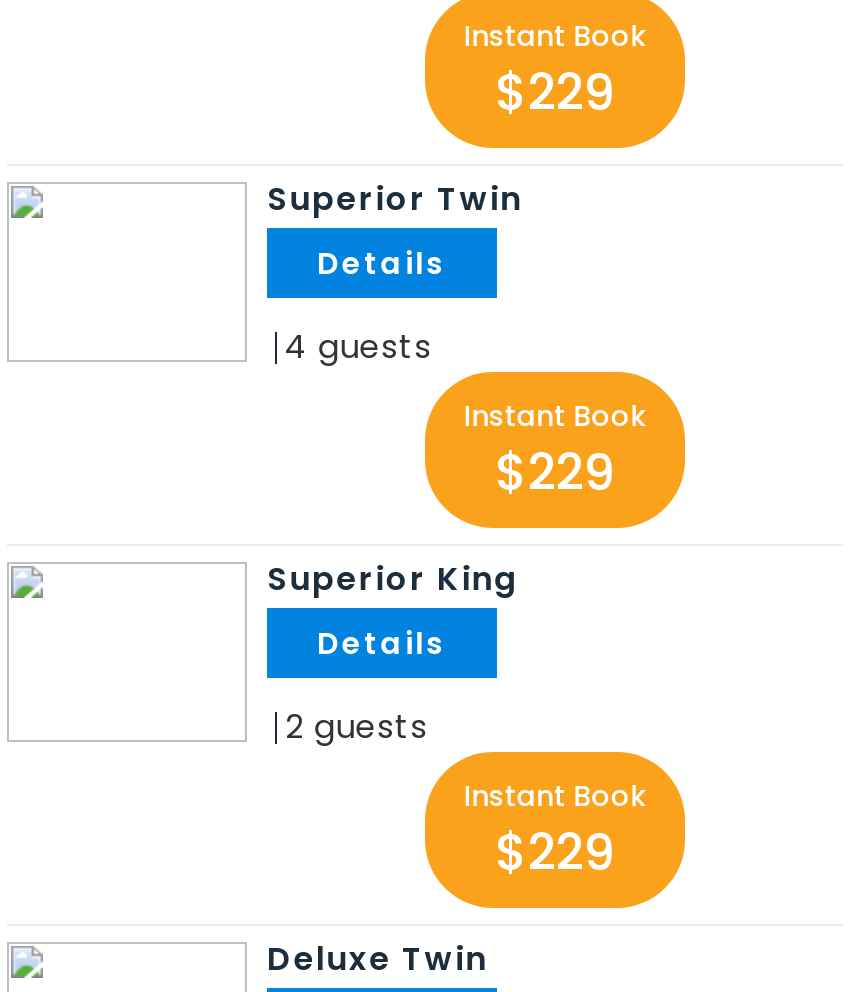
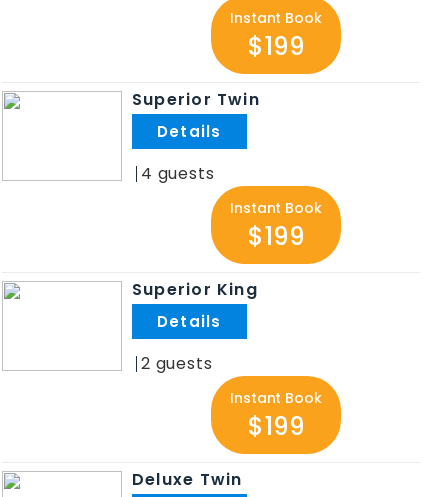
- $229
+ $199

- $229
+ $199

- $229
+ $199
